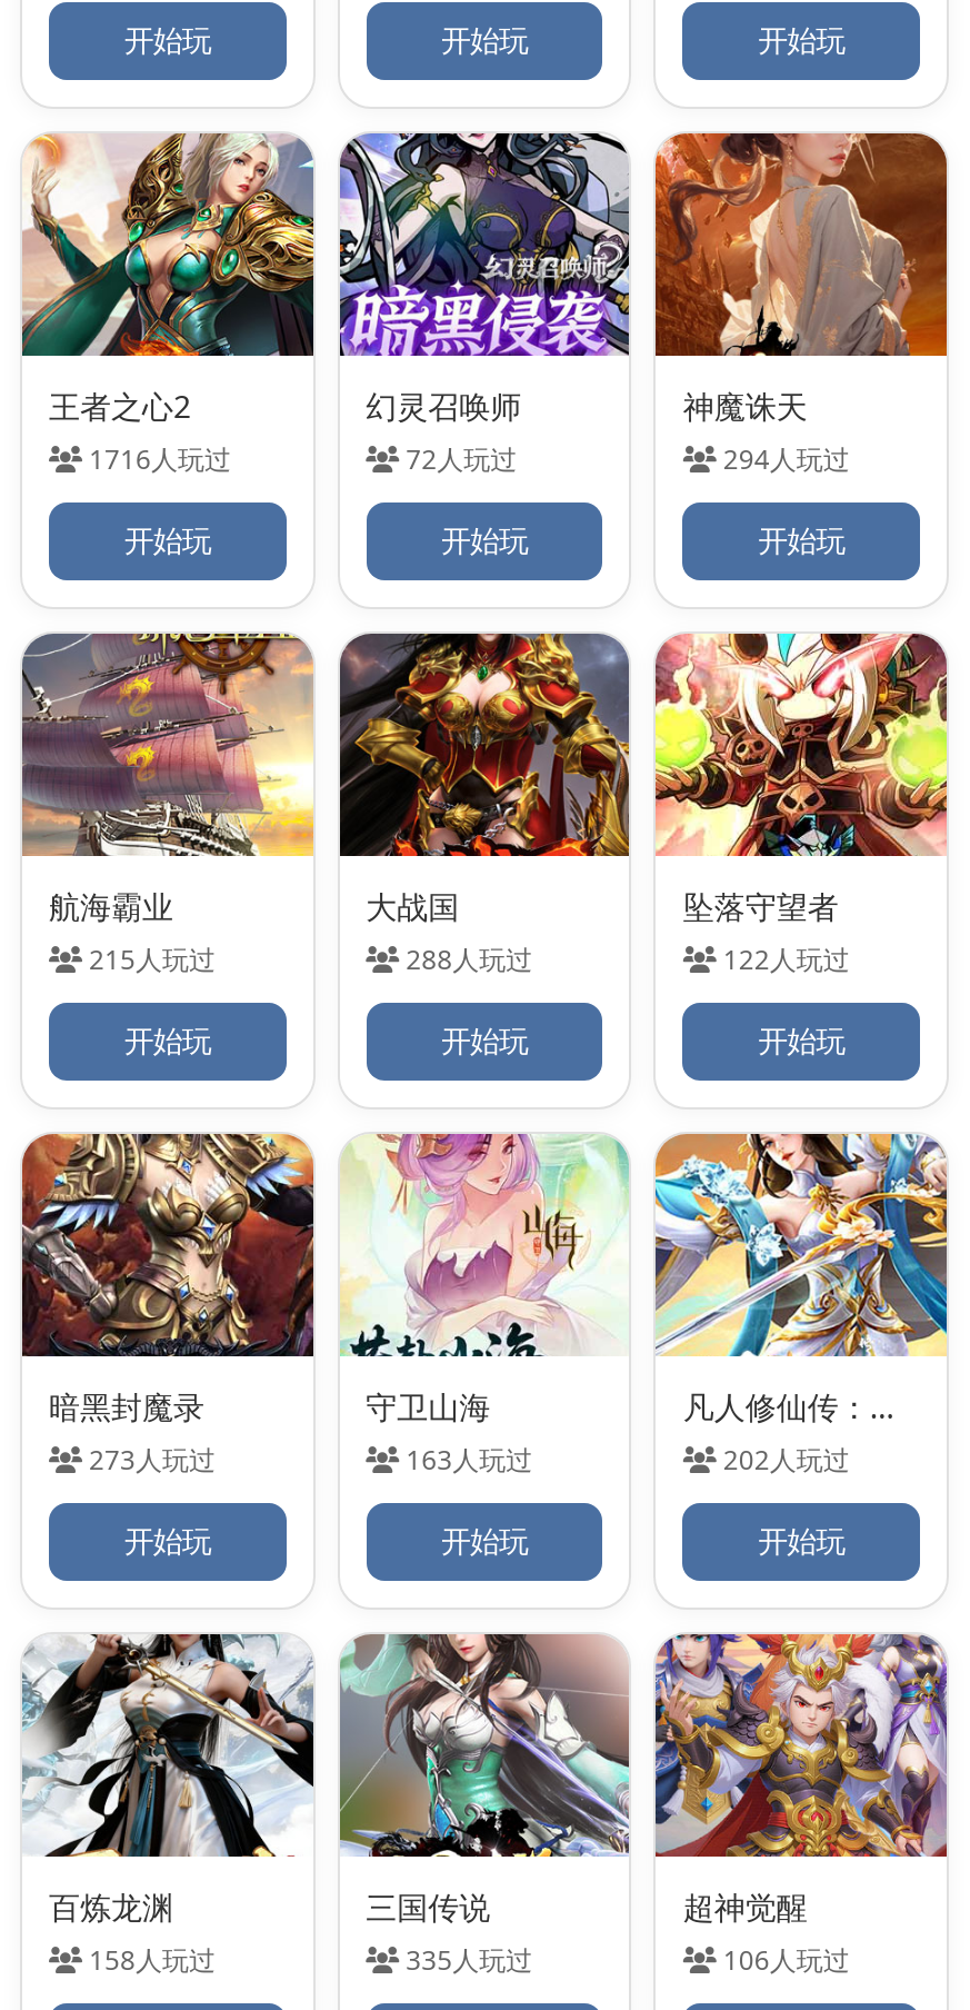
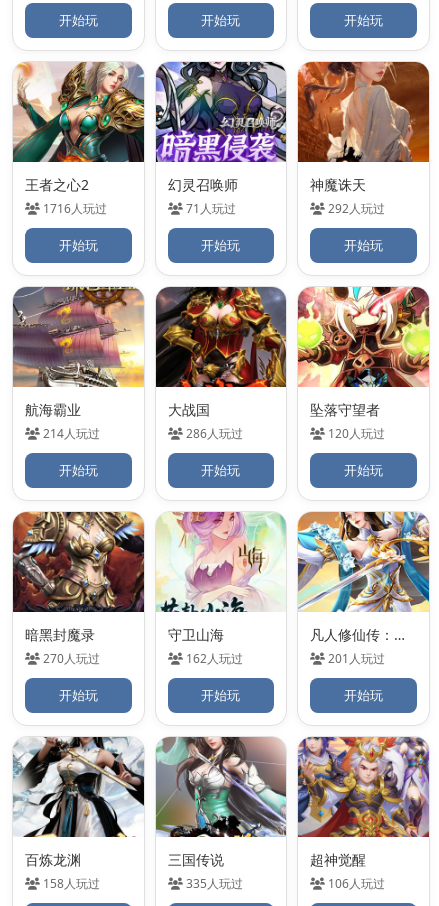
- 72人玩过
+ 71人玩过

- 294人玩过
+ 292人玩过

- 215人玩过
+ 214人玩过

- 288人玩过
+ 286人玩过

- 122人玩过
+ 120人玩过

- 273人玩过
+ 270人玩过

- 163人玩过
+ 162人玩过

- 202人玩过
+ 201人玩过
